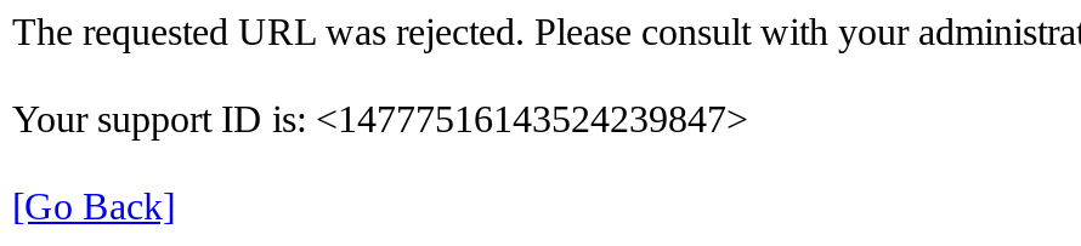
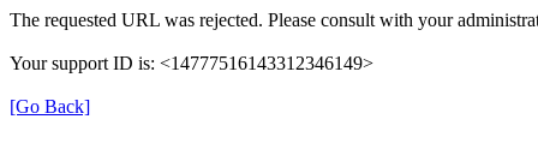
- Your support ID is: <14777516143524239847>
+ Your support ID is: <14777516143312346149>
